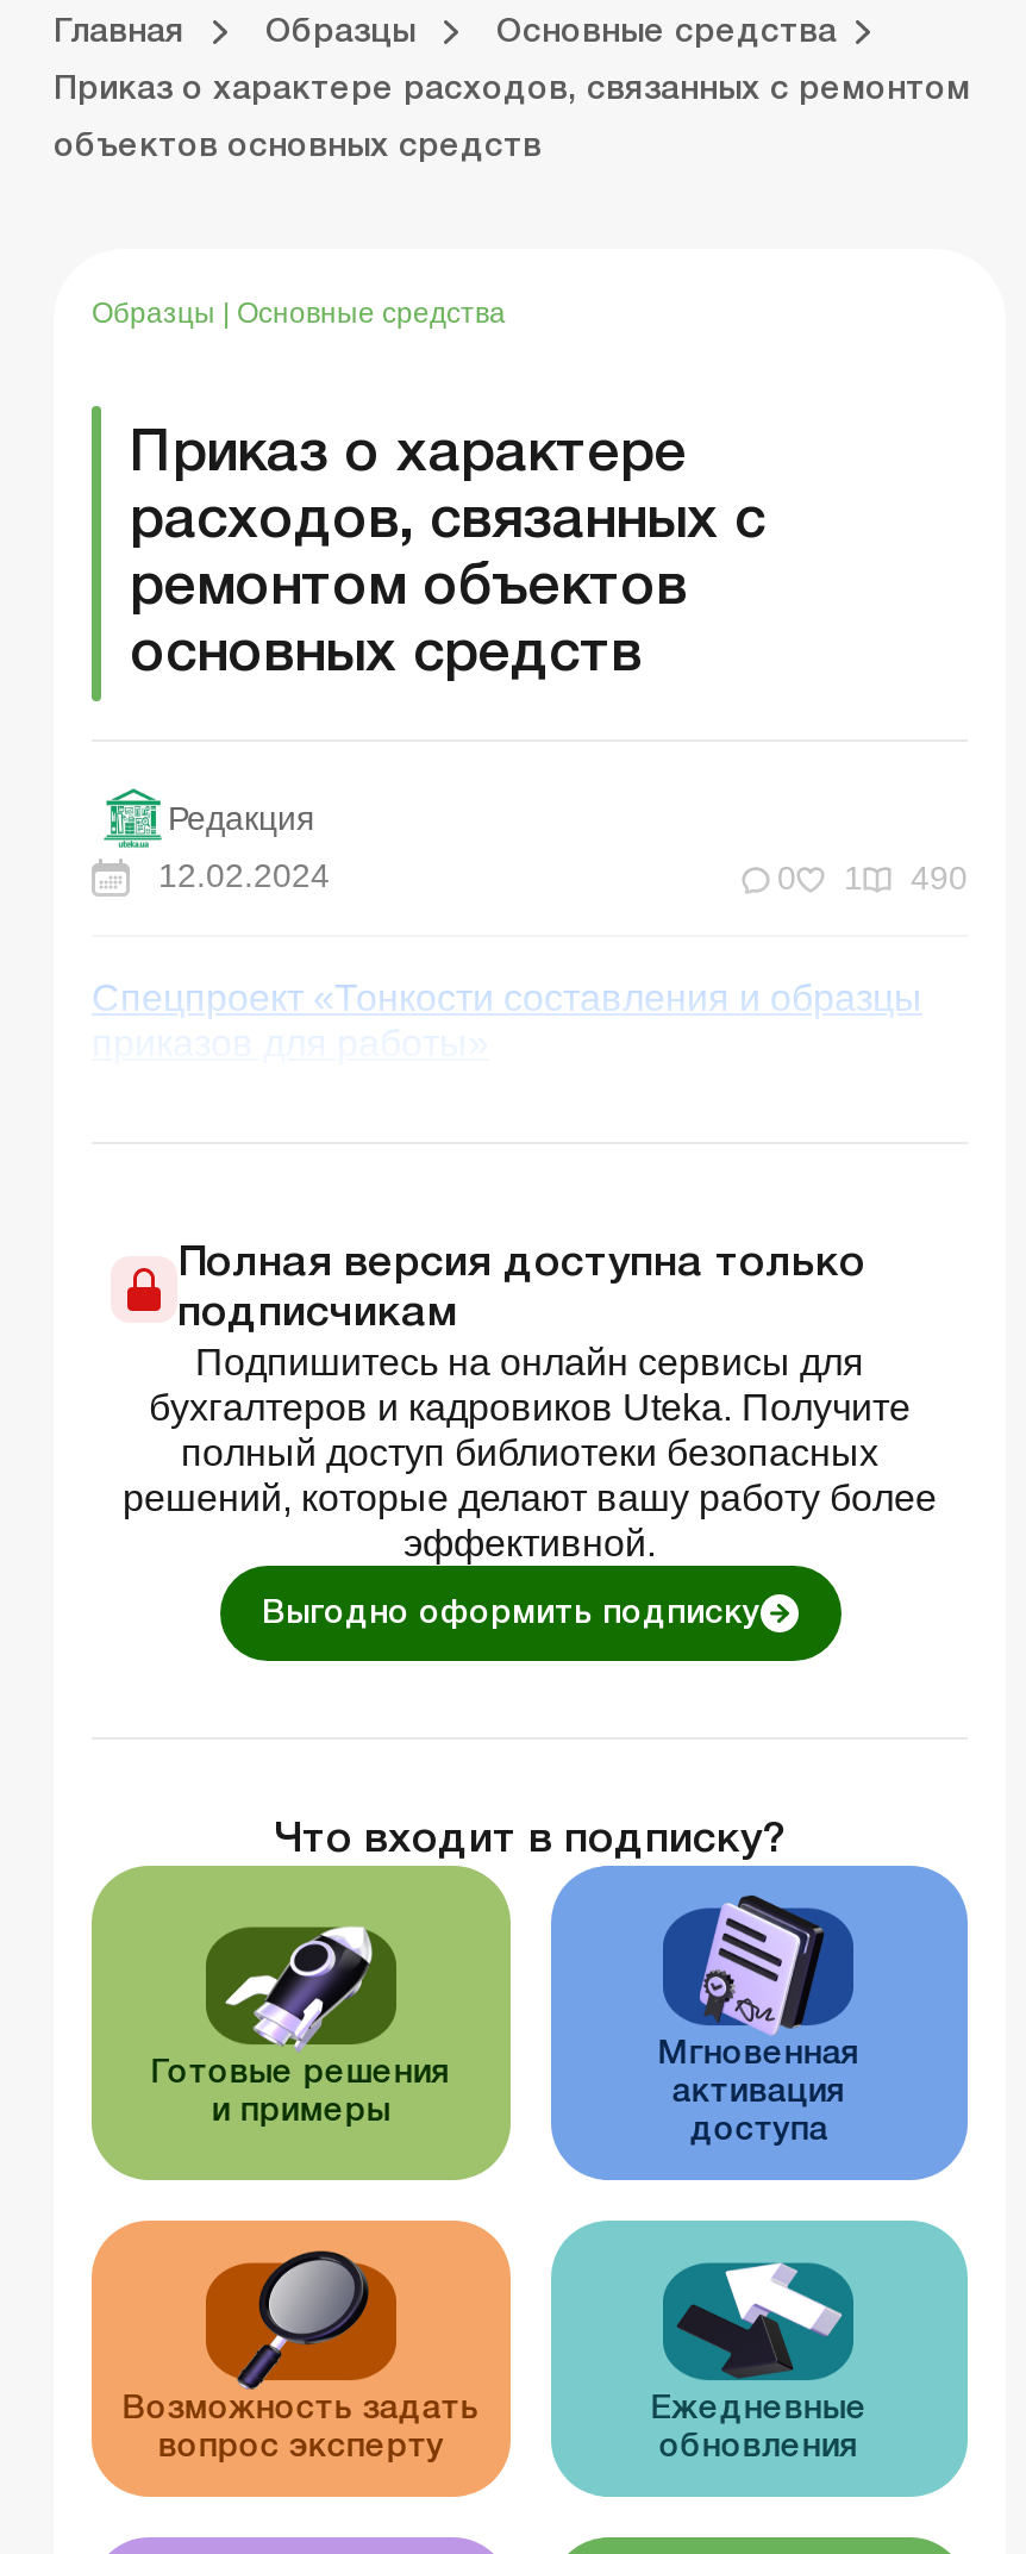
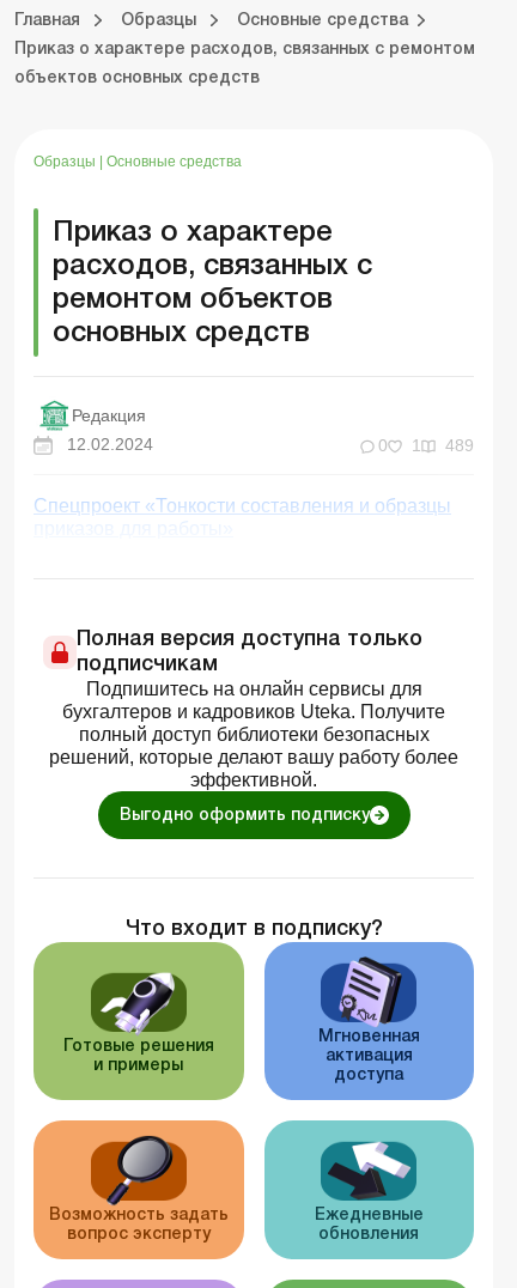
- 490
+ 489
